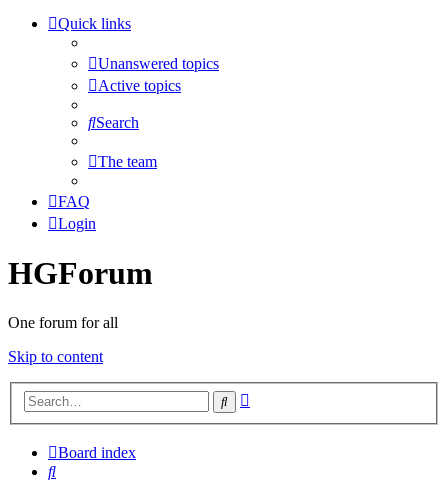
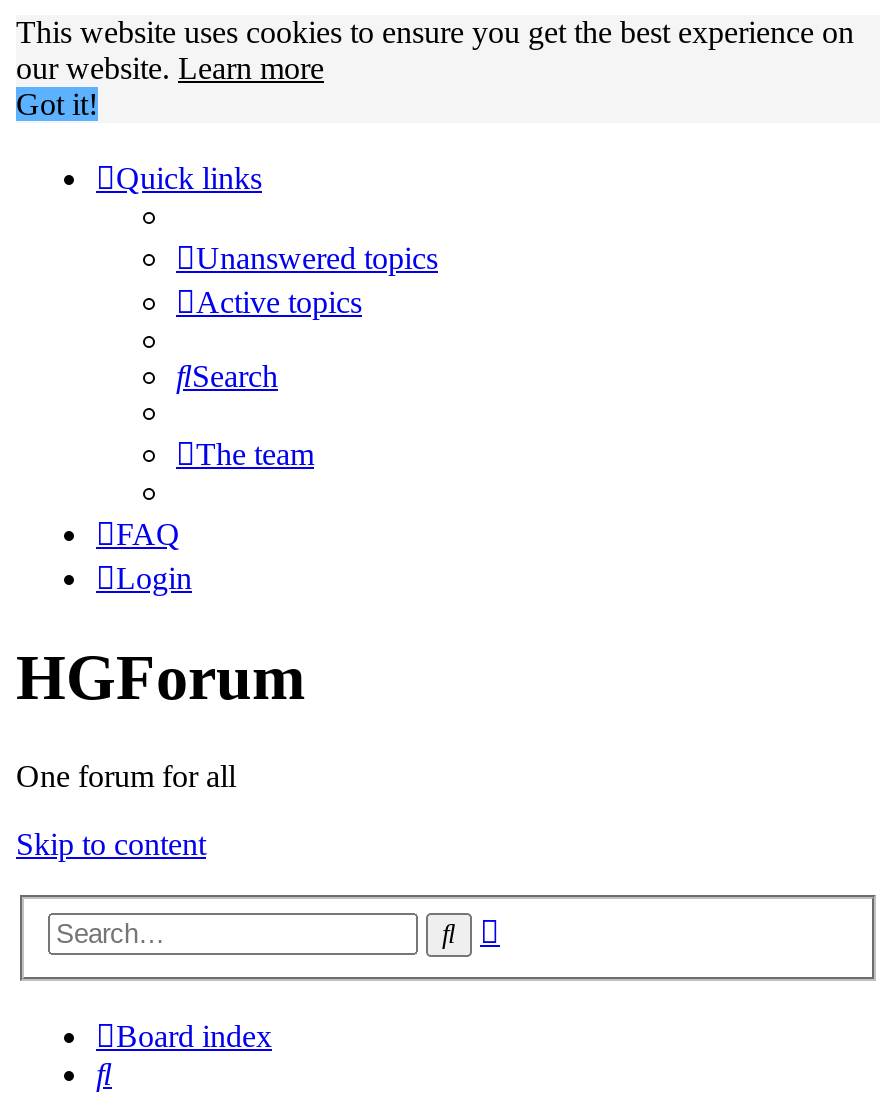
+ This website uses cookies to ensure you get the best experience on
+ our website. Learn more
+ Got it!
